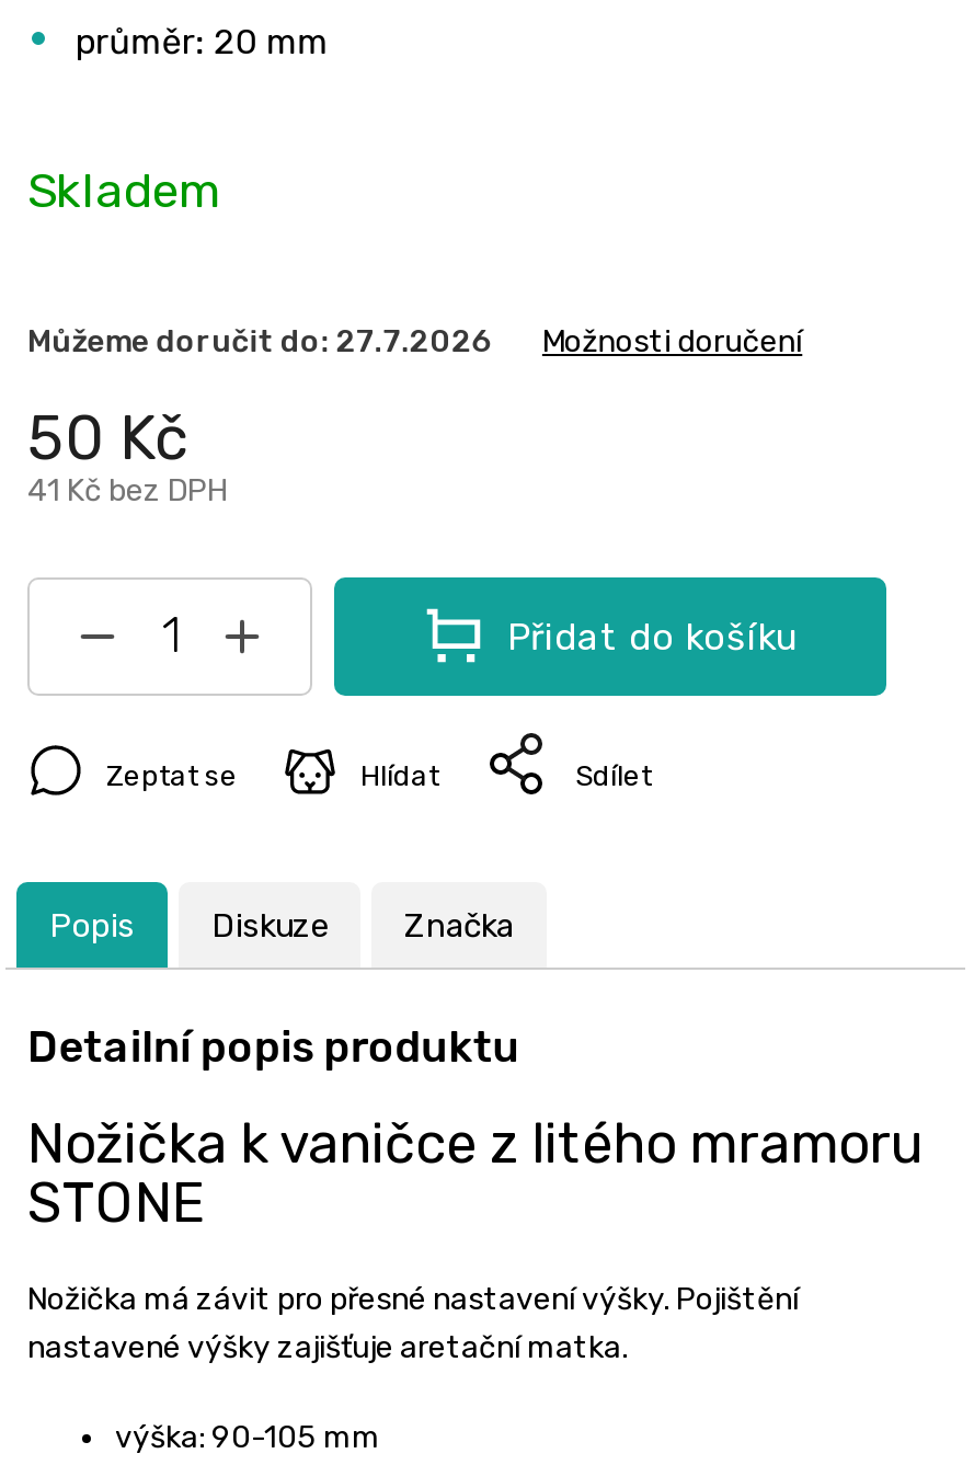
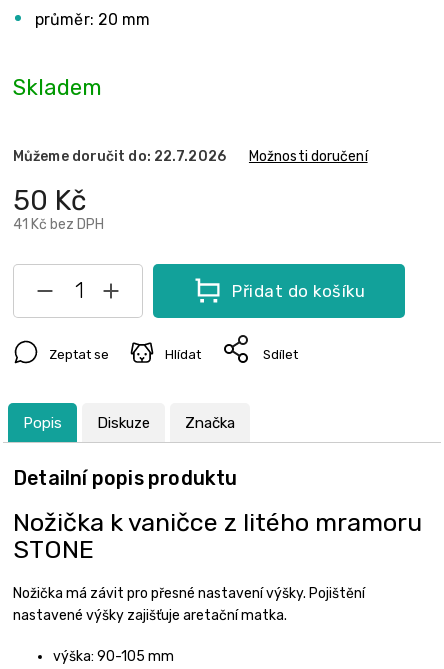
- Můžeme doručit do: 27.7.2026
+ Můžeme doručit do: 22.7.2026
